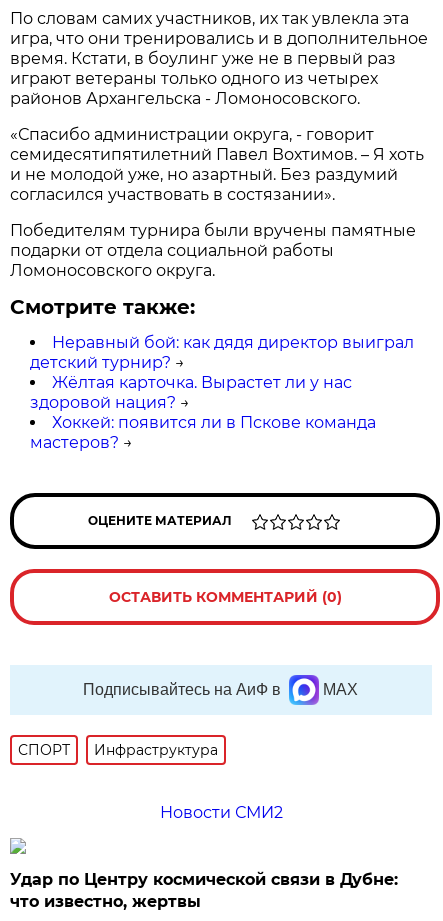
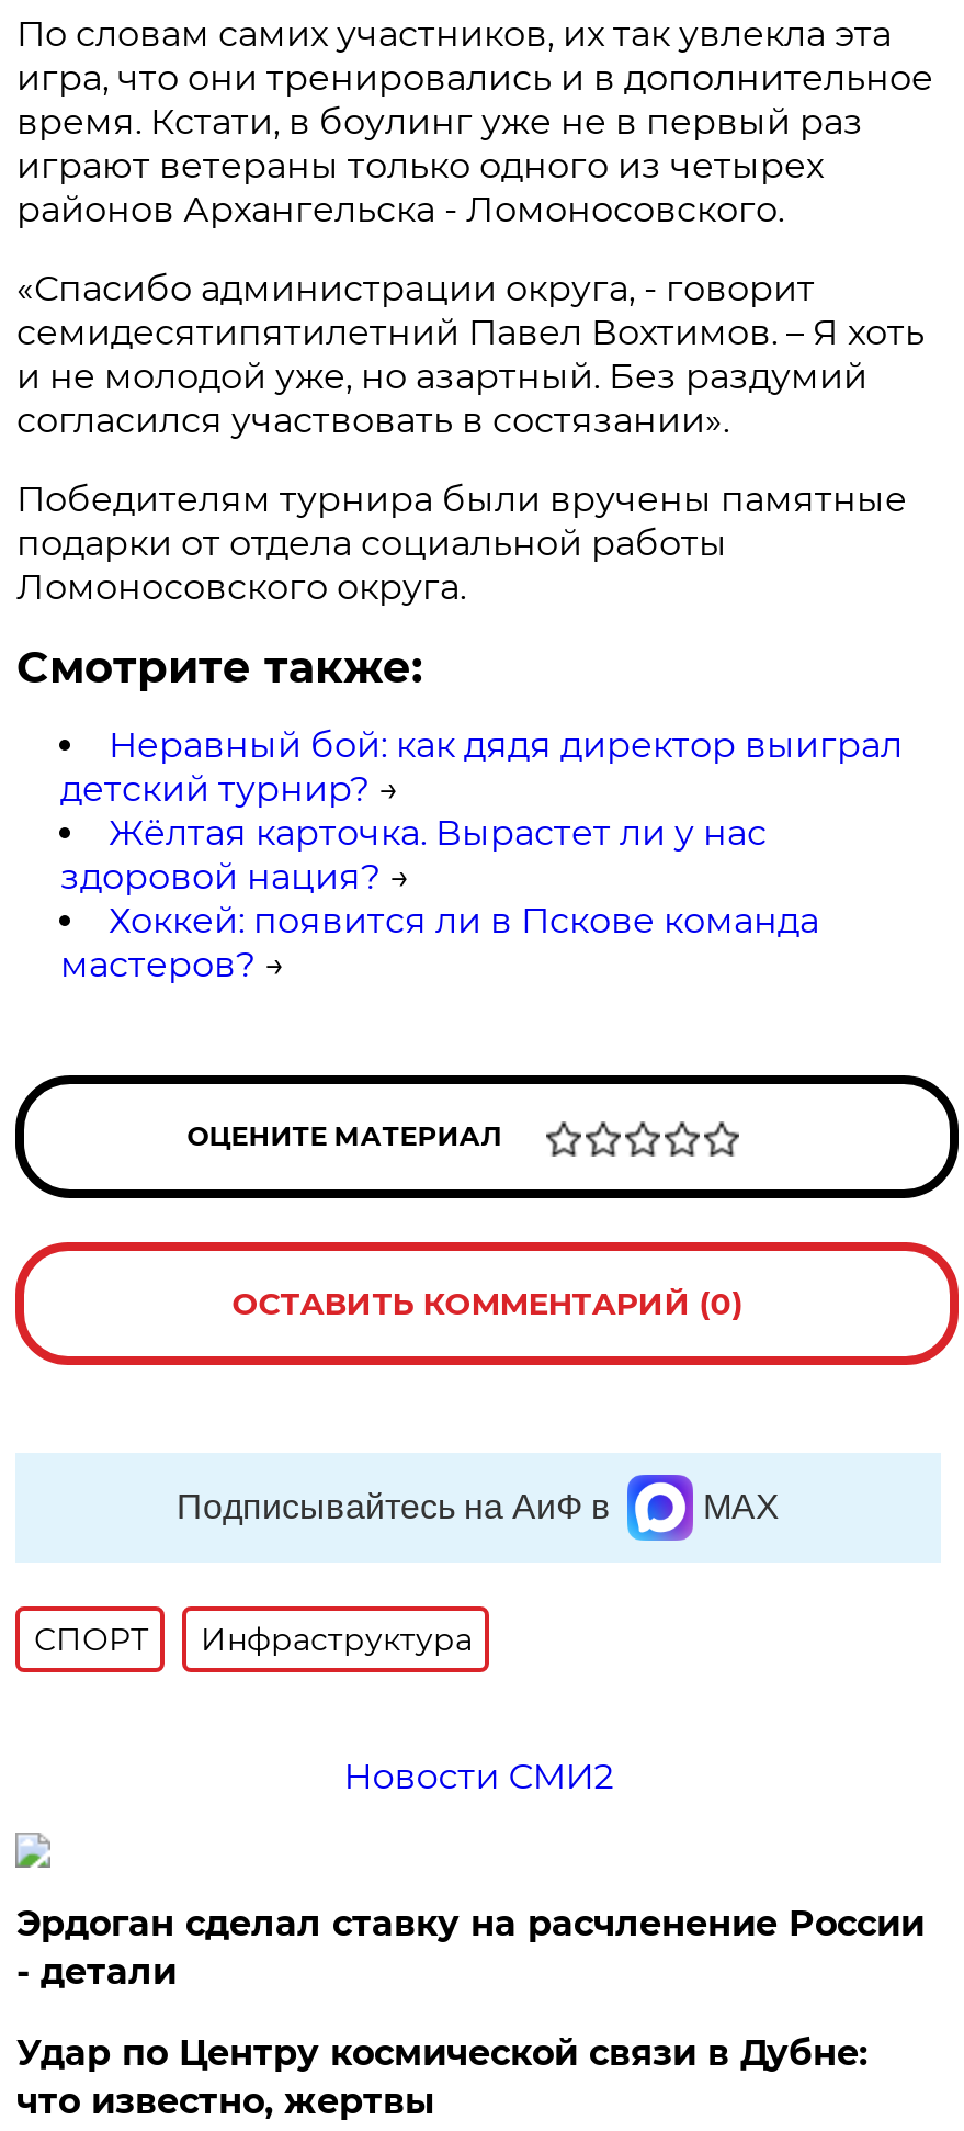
+ Эрдоган сделал ставку на расчленение России
+ - детали
